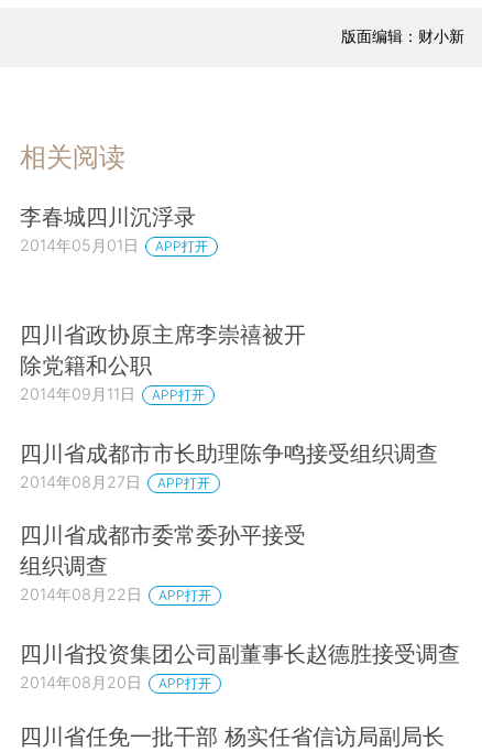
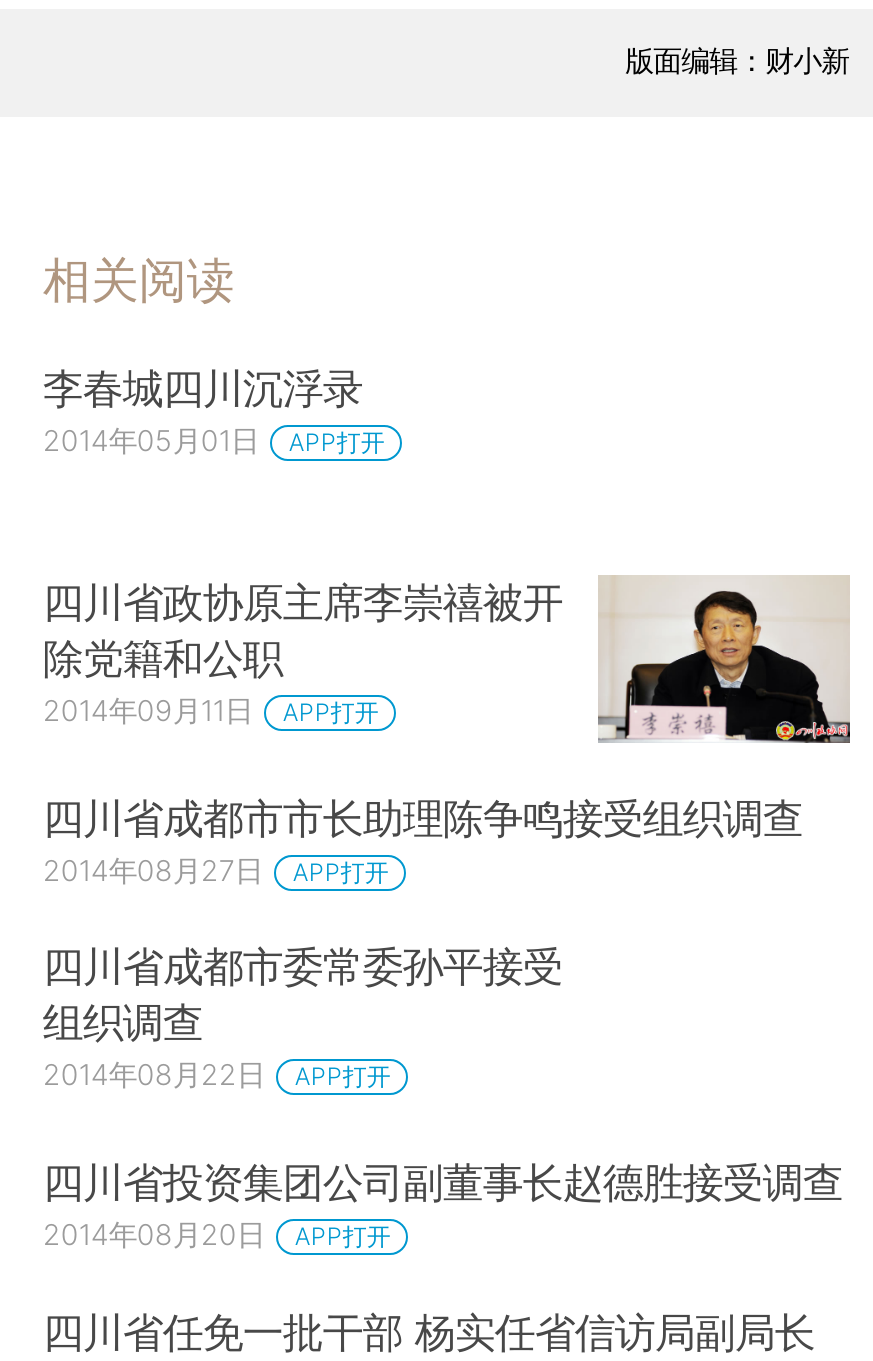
+ [image]
